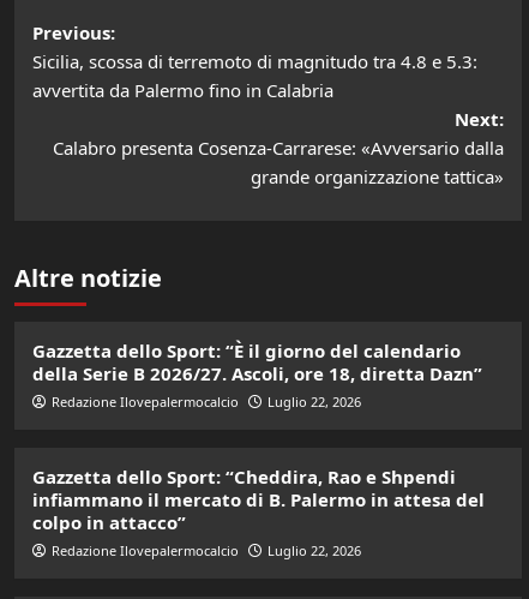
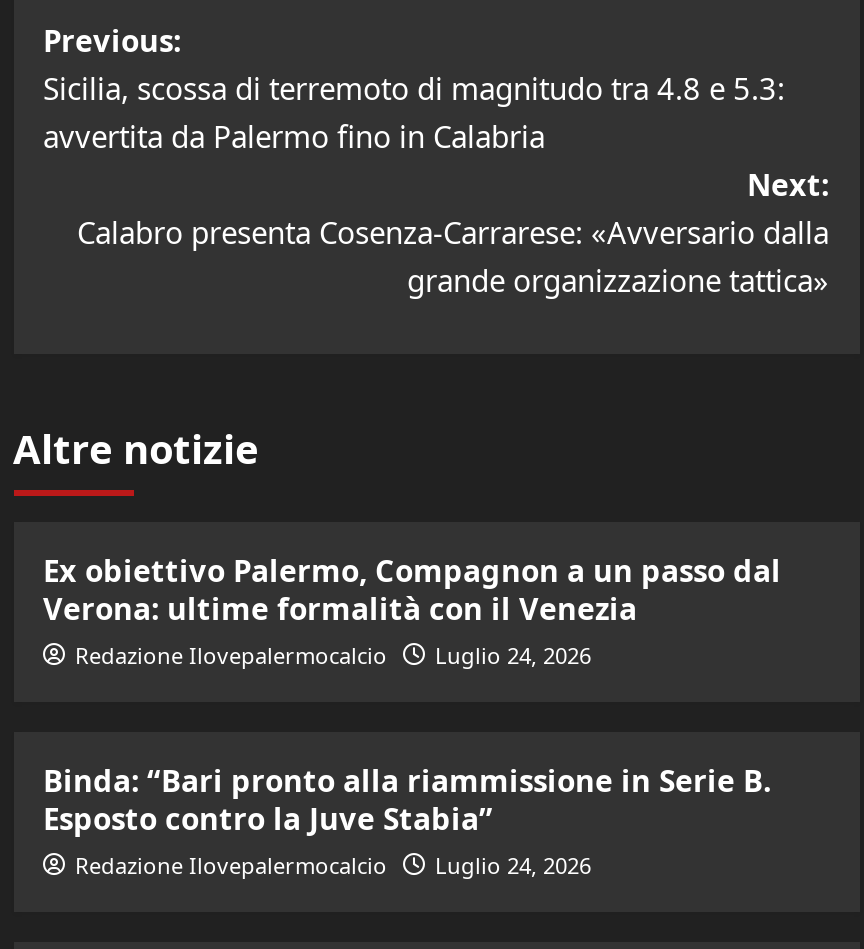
- Gazzetta dello Sport: “È il giorno del calendario
- della Serie B 2026/27. Ascoli, ore 18, diretta Dazn”
+ Ex obiettivo Palermo, Compagnon a un passo dal
+ Verona: ultime formalità con il Venezia

- Redazione Ilovepalermocalcio Luglio 22, 2026
+ Redazione Ilovepalermocalcio Luglio 24, 2026

- Gazzetta dello Sport: “Cheddira, Rao e Shpendi
- infiammano il mercato di B. Palermo in attesa del
- colpo in attacco”
+ Binda: “Bari pronto alla riammissione in Serie B.
+ Esposto contro la Juve Stabia”

- Redazione Ilovepalermocalcio Luglio 22, 2026
+ Redazione Ilovepalermocalcio Luglio 24, 2026
